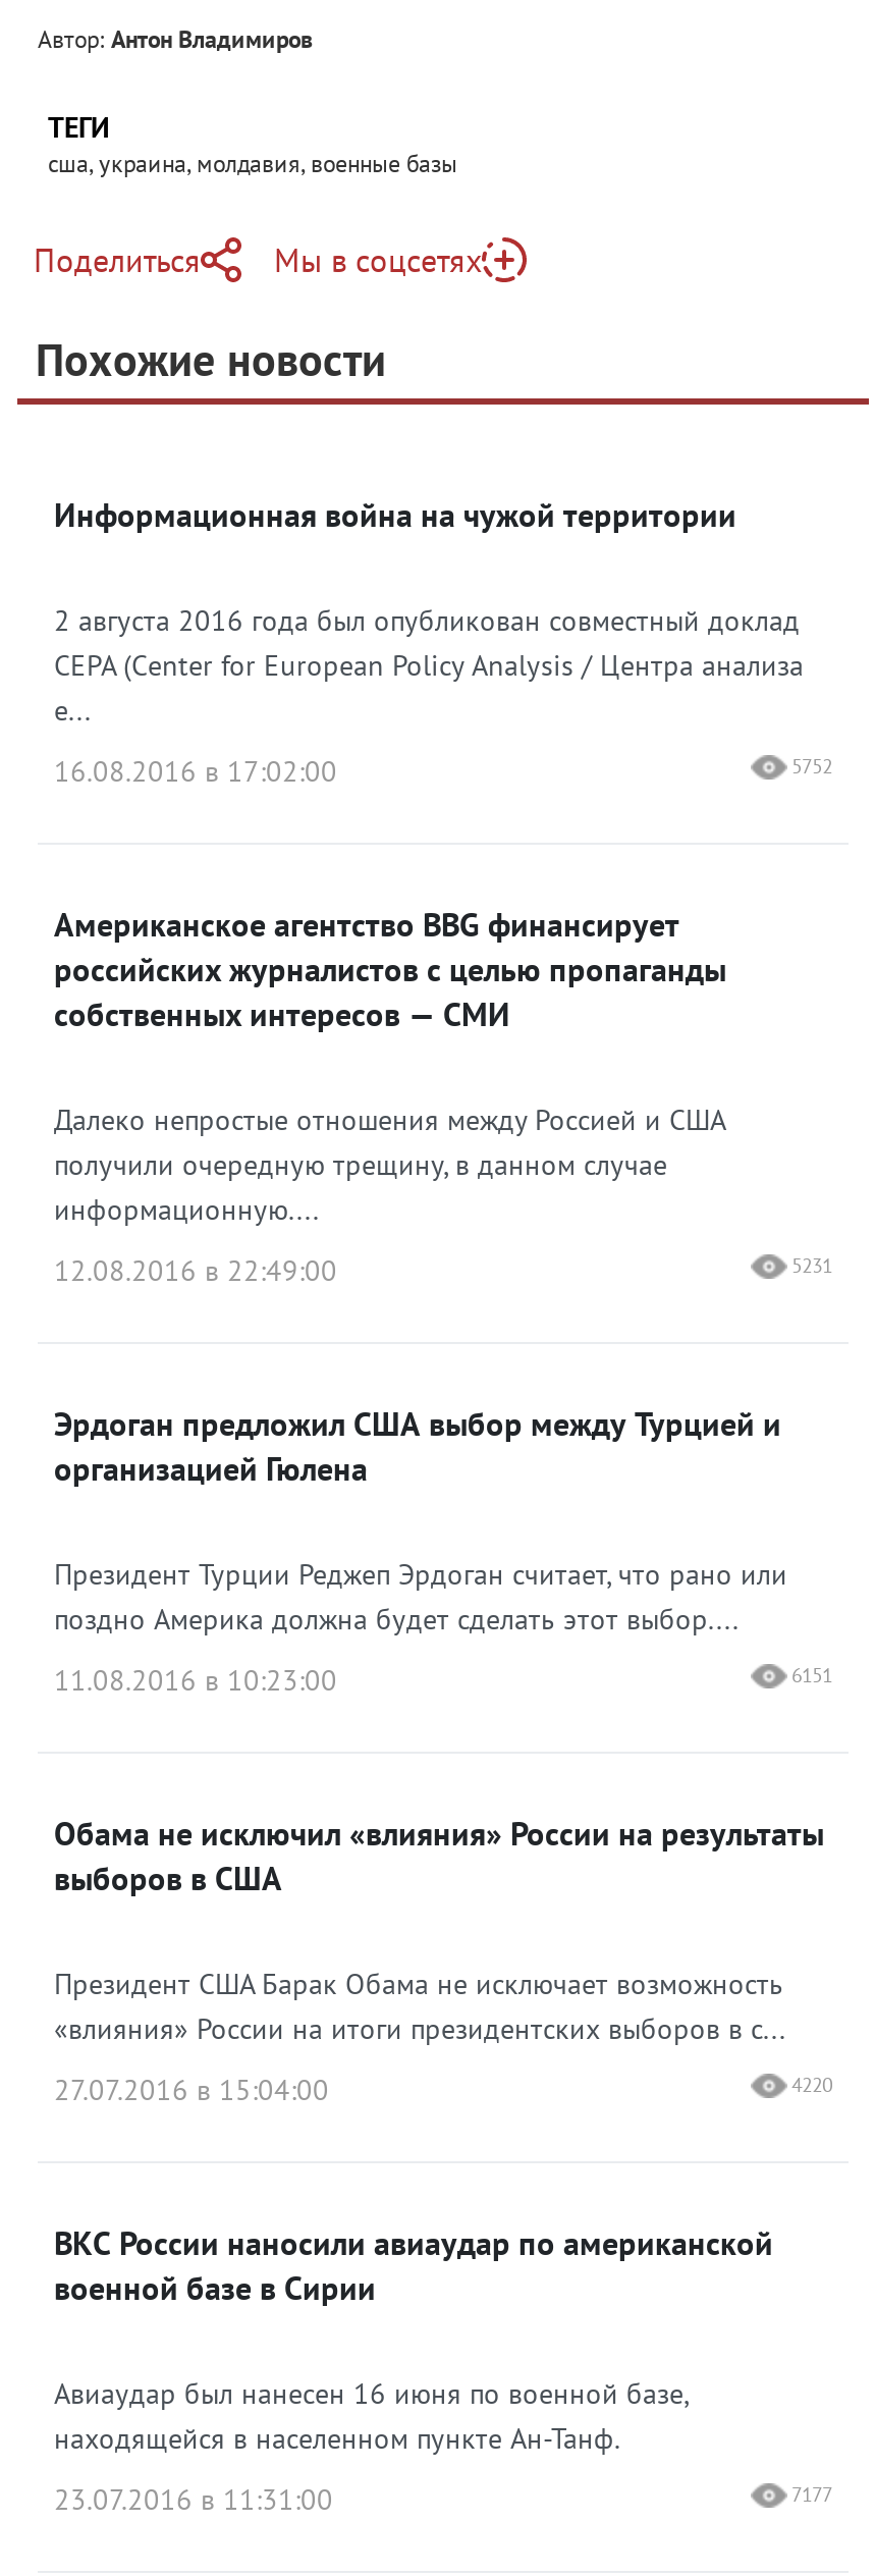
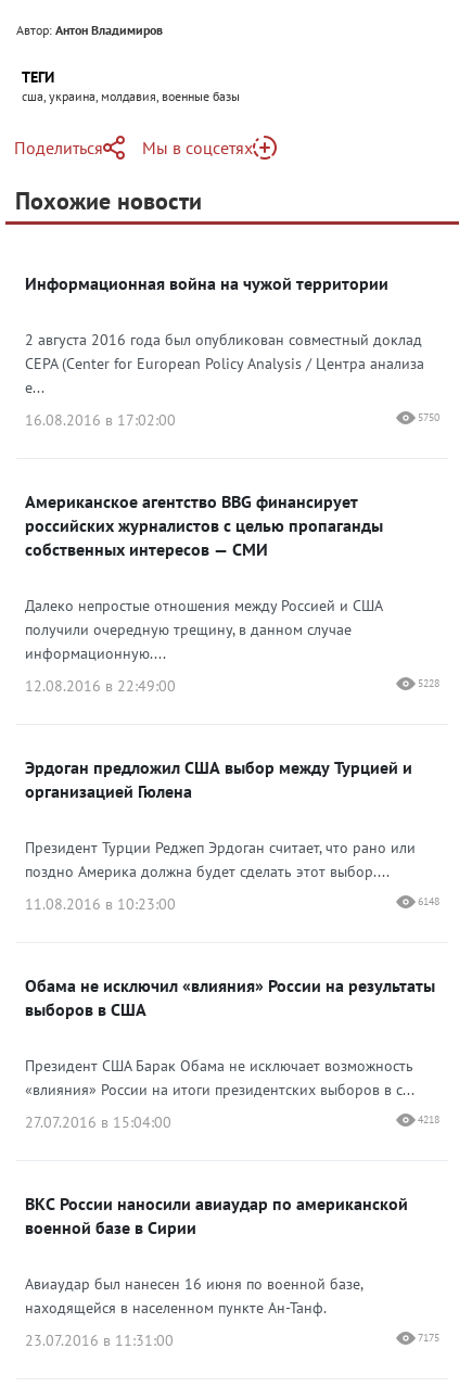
- 5752
+ 5750

- 5231
+ 5228

- 6151
+ 6148

- 4220
+ 4218

- 7177
+ 7175
